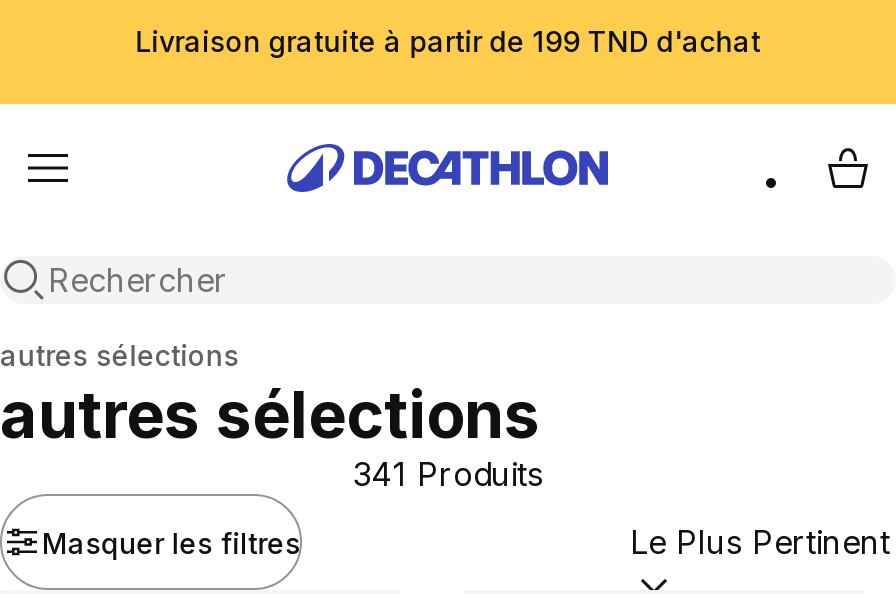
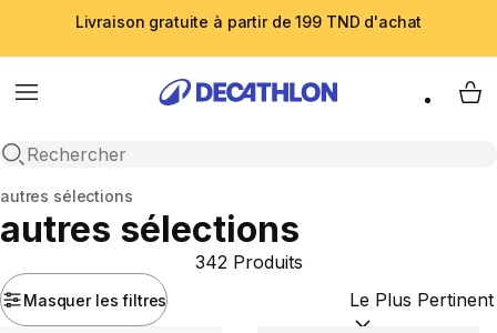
- 341 Produits
+ 342 Produits
